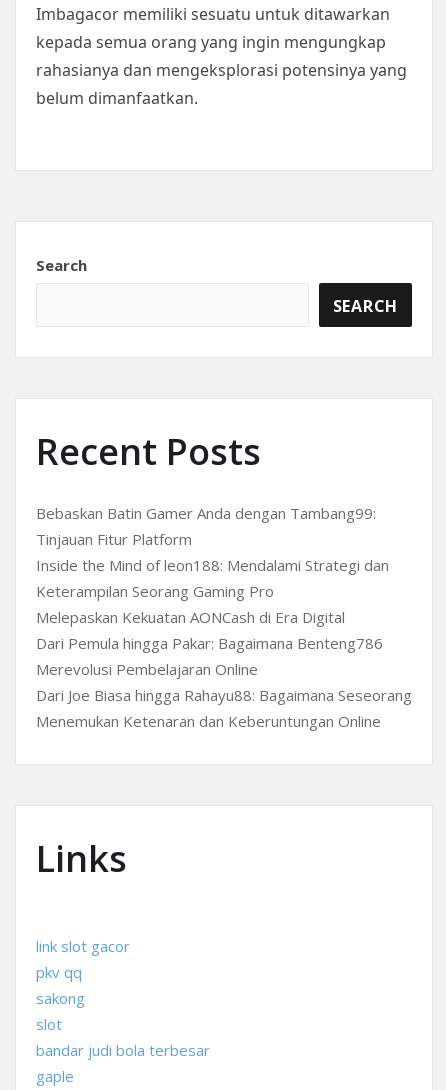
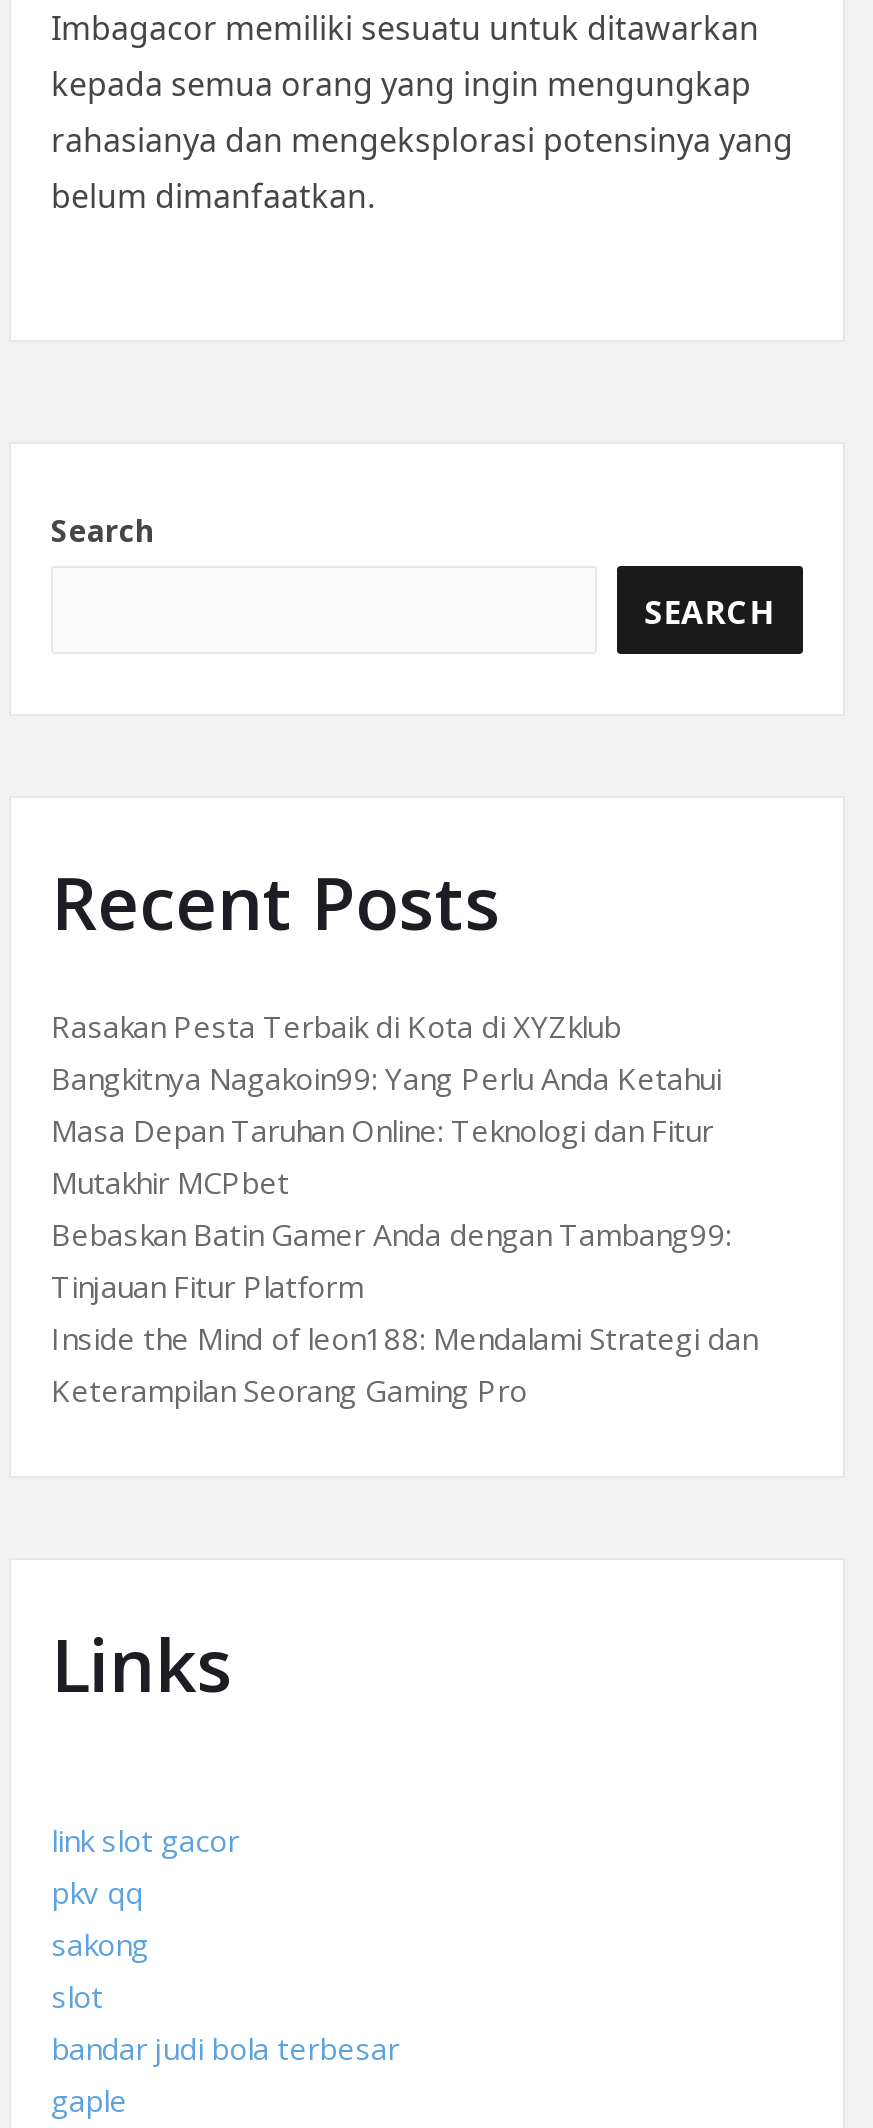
+ Rasakan Pesta Terbaik di Kota di XYZklub
+ Bangkitnya Nagakoin99: Yang Perlu Anda Ketahui
+ Masa Depan Taruhan Online: Teknologi dan Fitur
+ Mutakhir MCPbet

moved down: Bebaskan Batin Gamer Anda dengan Tambang99: | Tinjauan Fitur Platform | Inside the Mind of leon188: Mendalami Strategi dan | Keterampilan Seorang Gaming Pro

- Melepaskan Kekuatan AONCash di Era Digital
- Dari Pemula hingga Pakar: Bagaimana Benteng786
- Merevolusi Pembelajaran Online
- Dari Joe Biasa hingga Rahayu88: Bagaimana Seseorang
- Menemukan Ketenaran dan Keberuntungan Online
